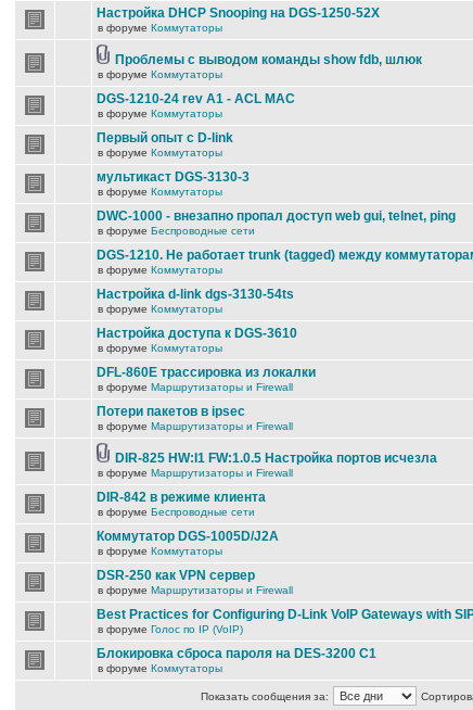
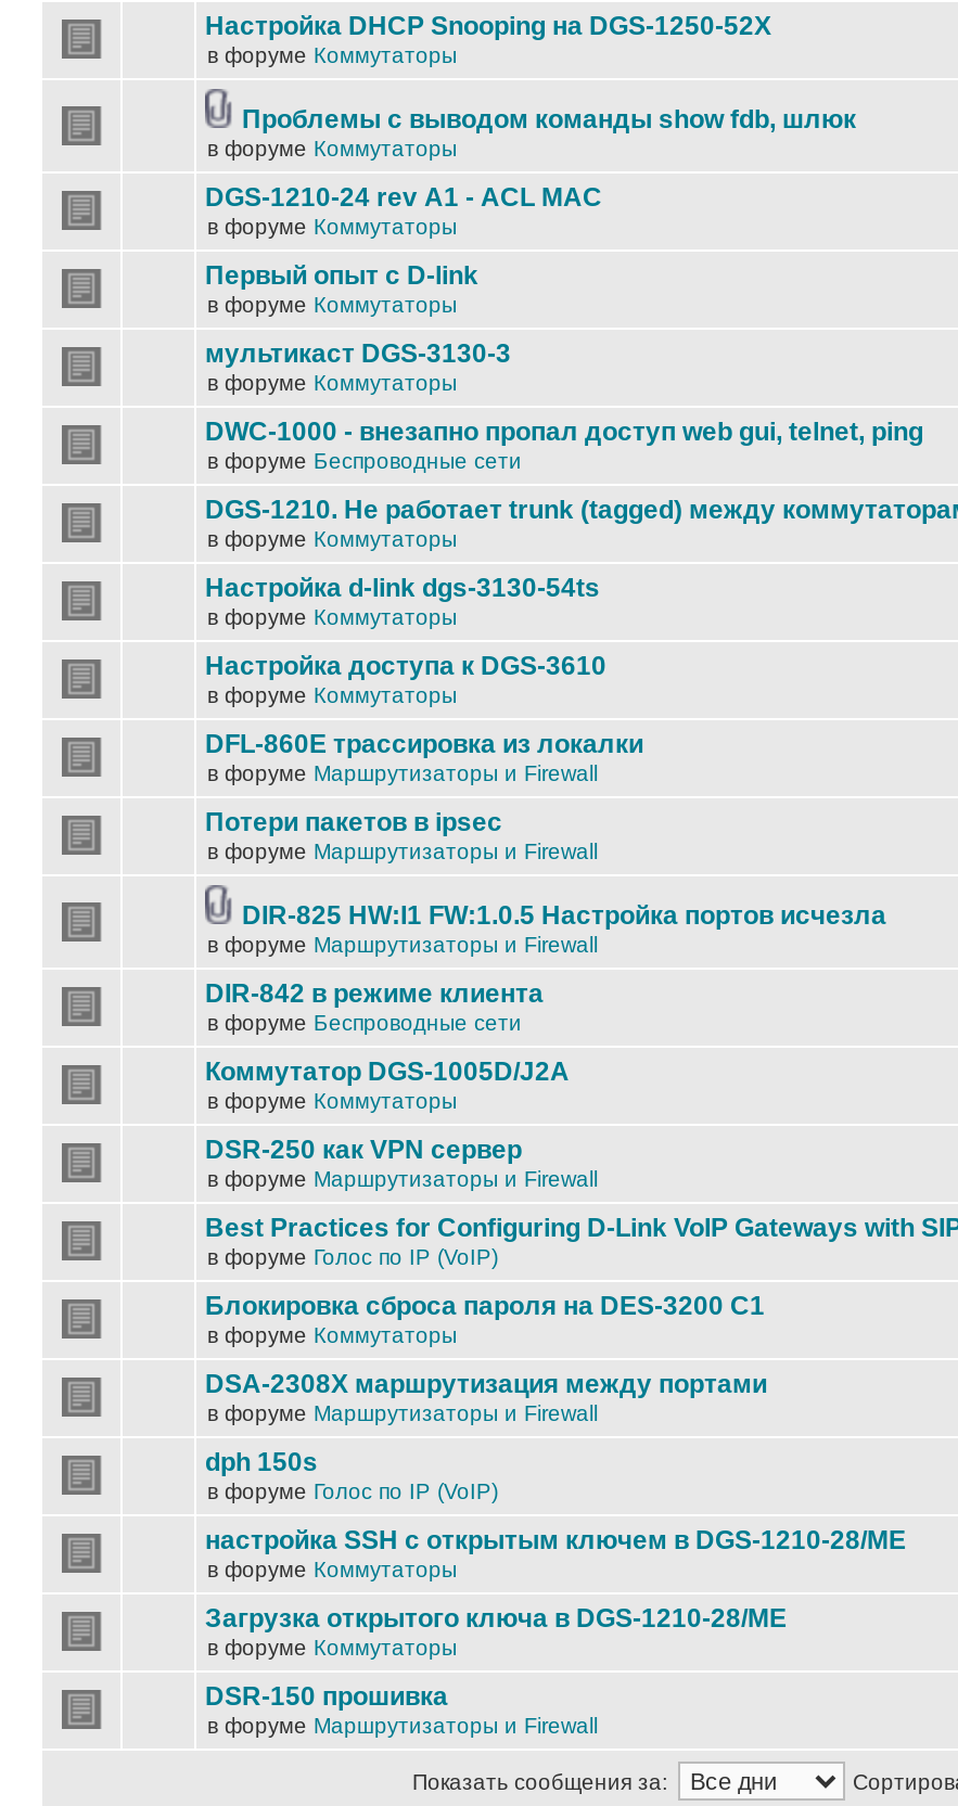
+ DSA-2308X маршрутизация между портами
+ в форуме Маршрутизаторы и Firewall
+ dph 150s
+ в форуме Голос по IP (VoIP)
+ настройка SSH с открытым ключем в DGS-1210-28/ME
+ в форуме Коммутаторы
+ Загрузка открытого ключа в DGS-1210-28/ME
+ в форуме Коммутаторы
+ DSR-150 прошивка
+ в форуме Маршрутизаторы и Firewall
